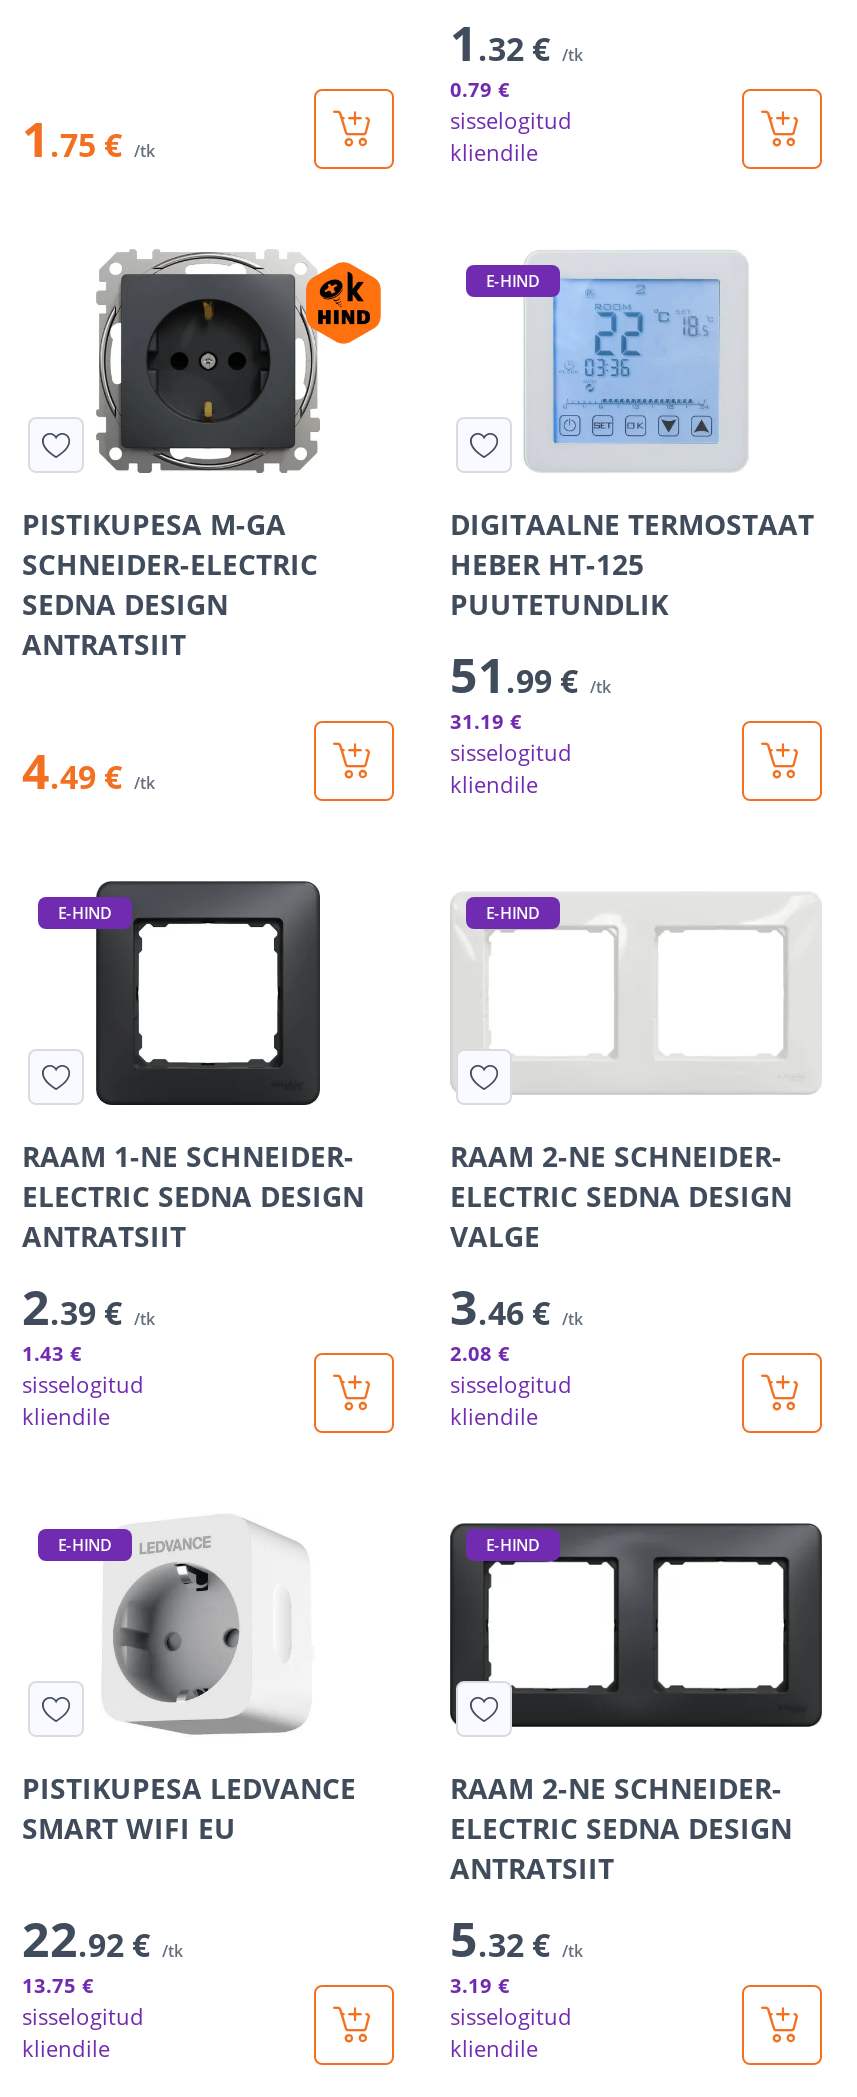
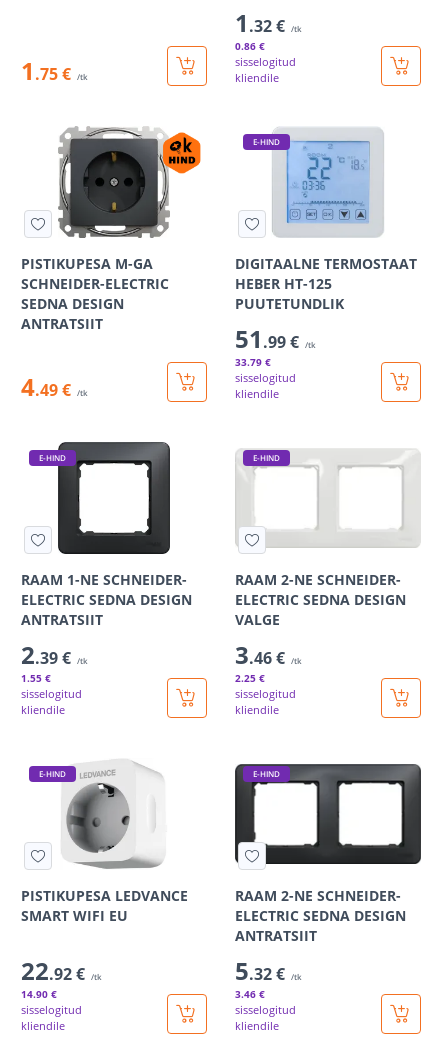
- 0.79 €
+ 0.86 €

- 31.19 €
+ 33.79 €

- 1.43 €
+ 1.55 €

- 2.08 €
+ 2.25 €

- 13.75 €
+ 14.90 €

- 3.19 €
+ 3.46 €
